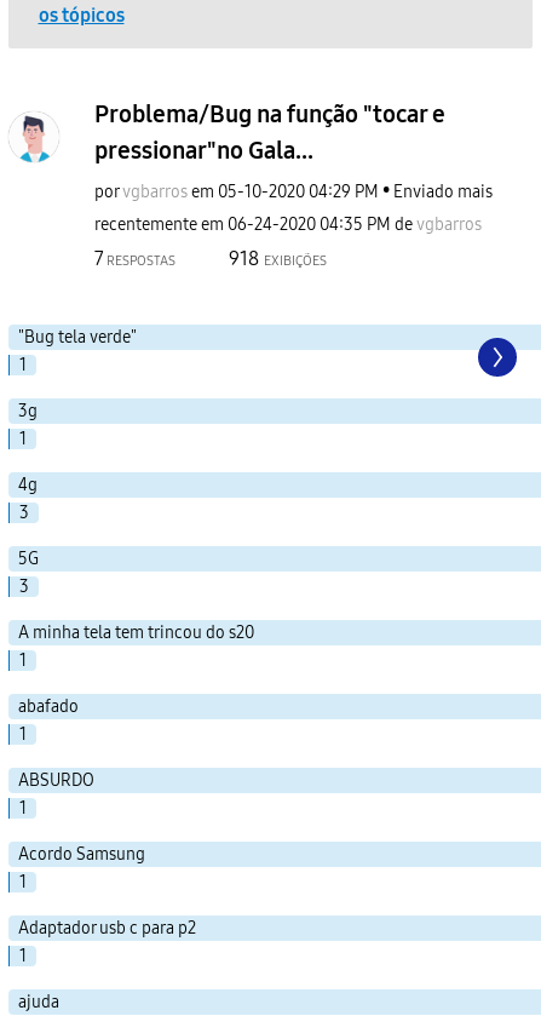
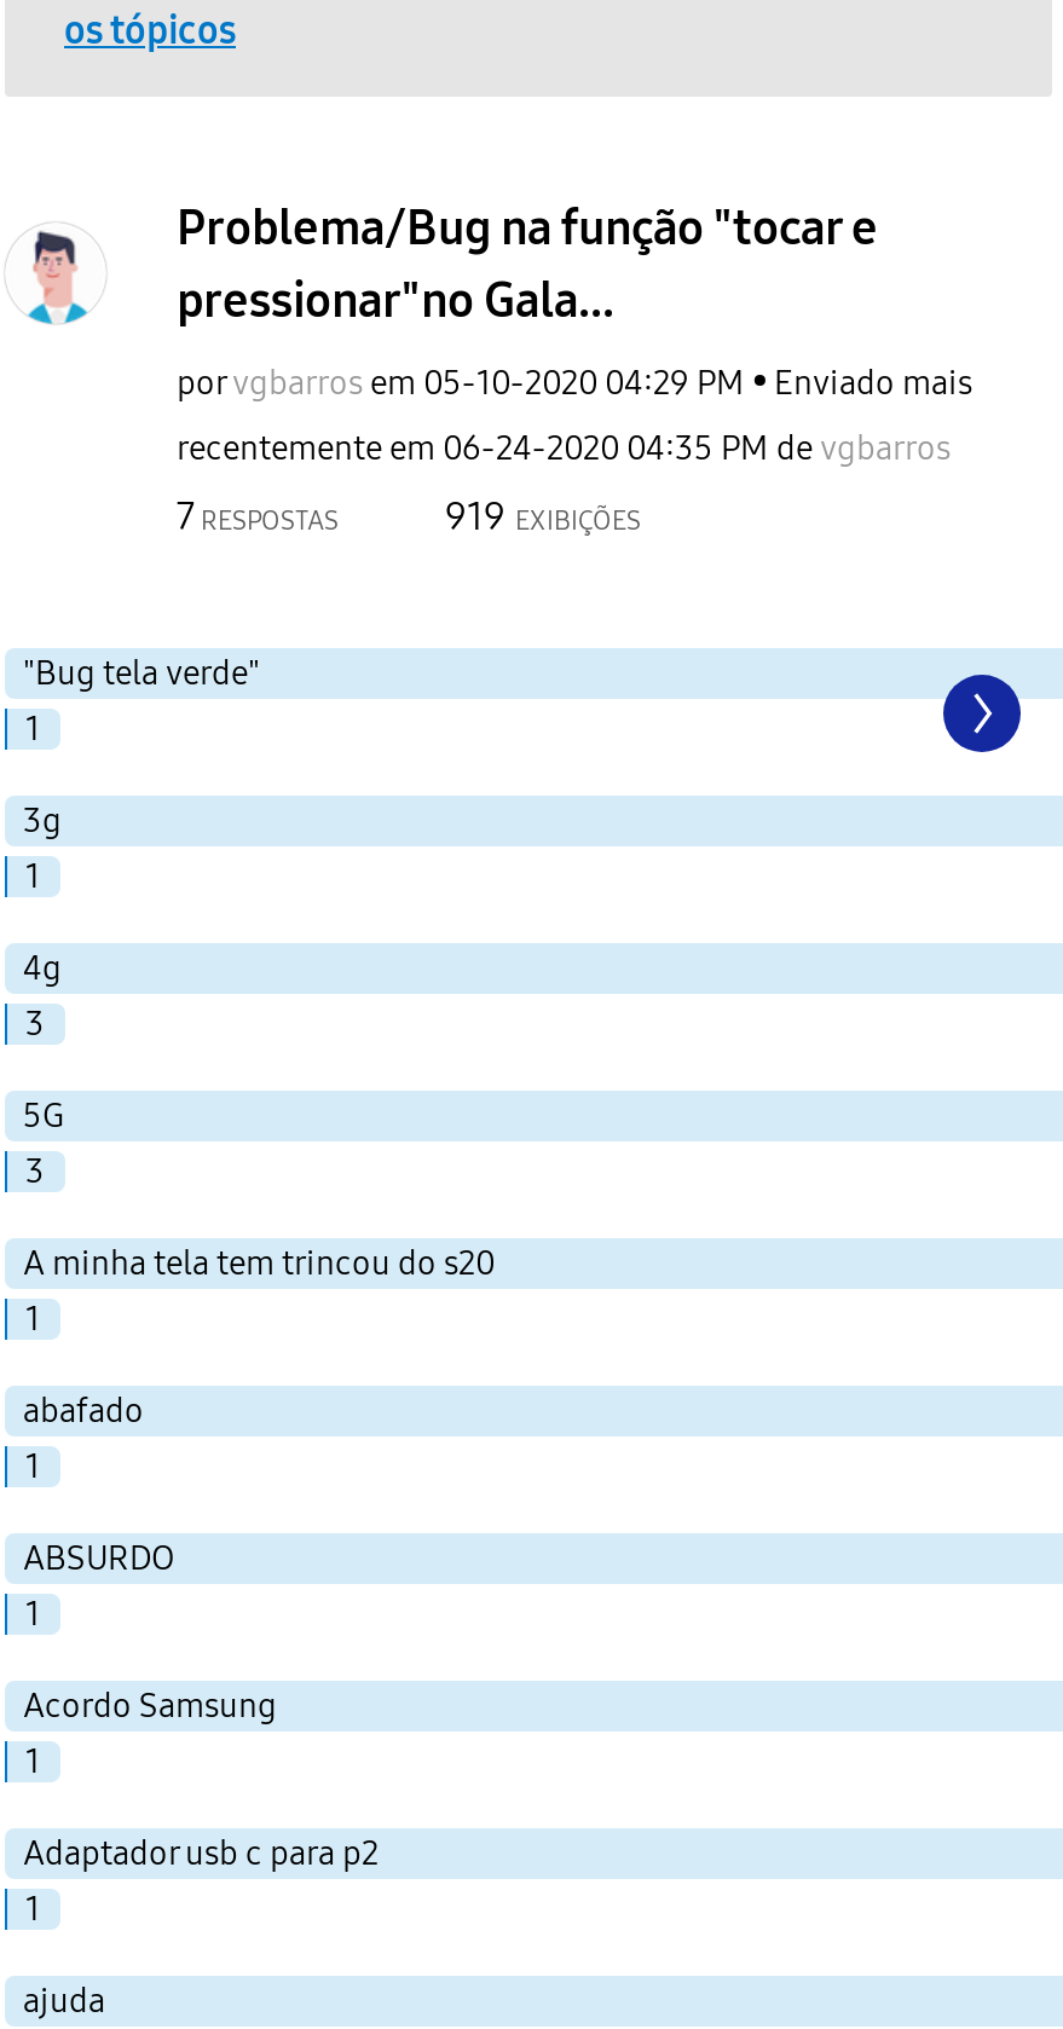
- 918 EXIBIÇÕES
+ 919 EXIBIÇÕES
